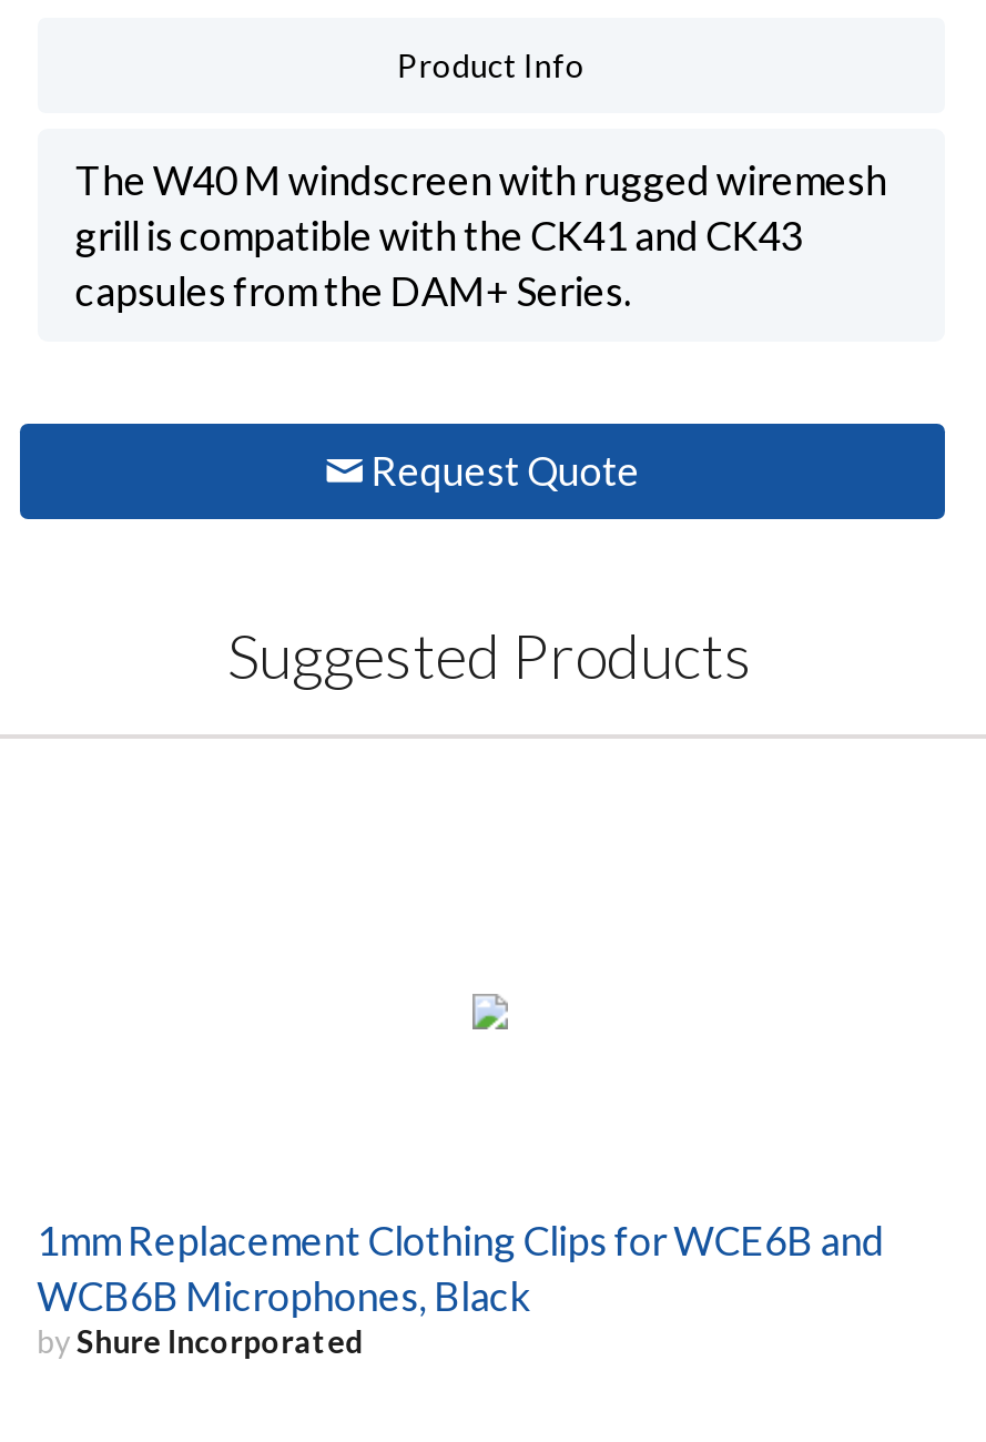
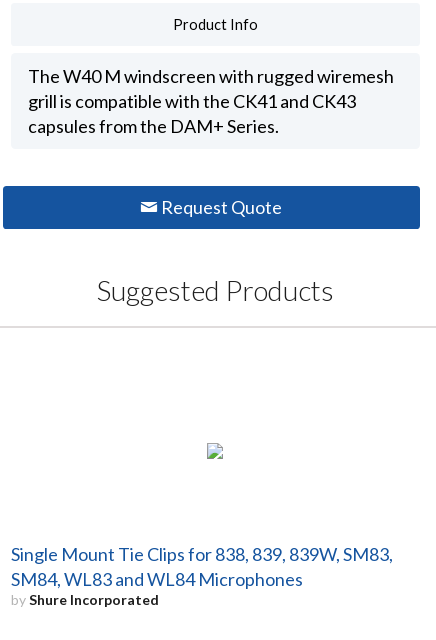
- 1mm Replacement Clothing Clips for WCE6B and
- WCB6B Microphones, Black
+ Single Mount Tie Clips for 838, 839, 839W, SM83,
+ SM84, WL83 and WL84 Microphones
